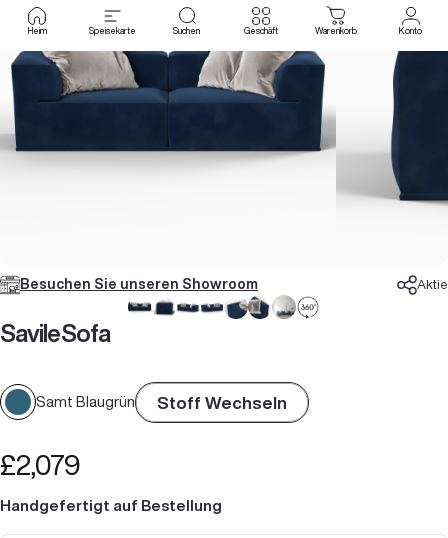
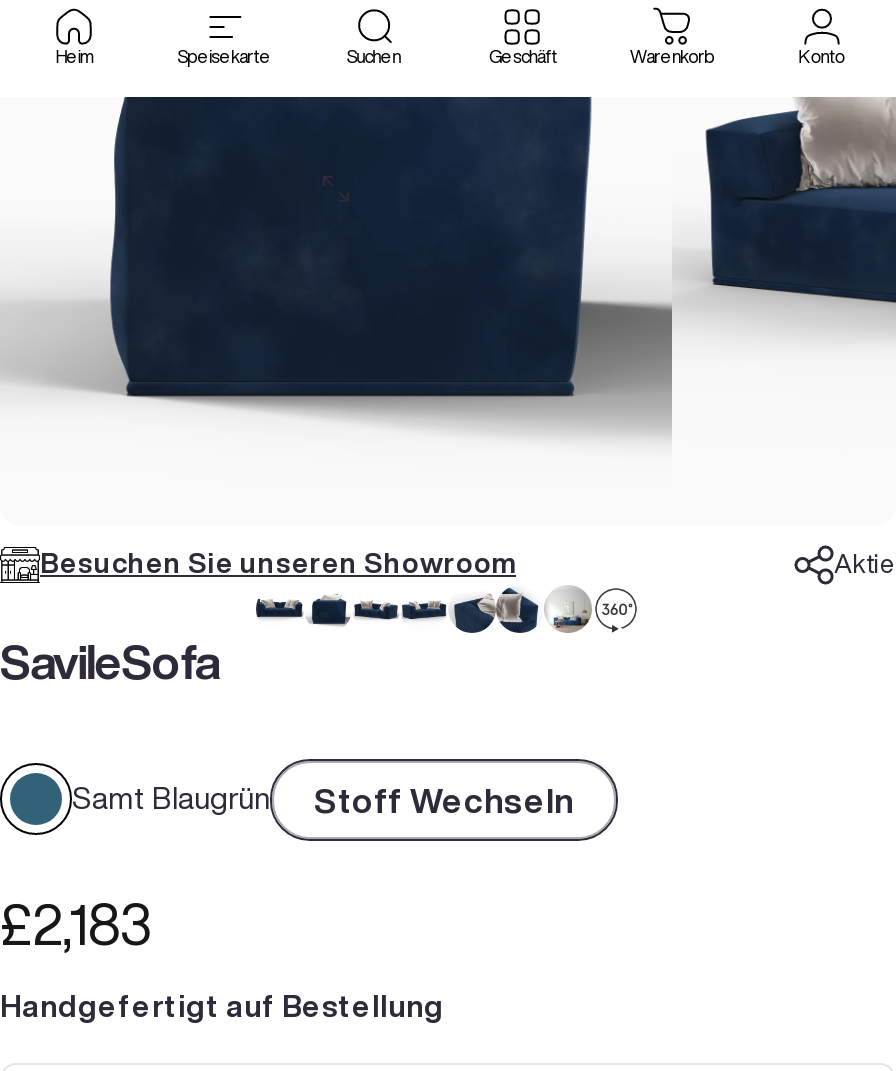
- [image]
+ [image]

- £2,079
+ £2,183
